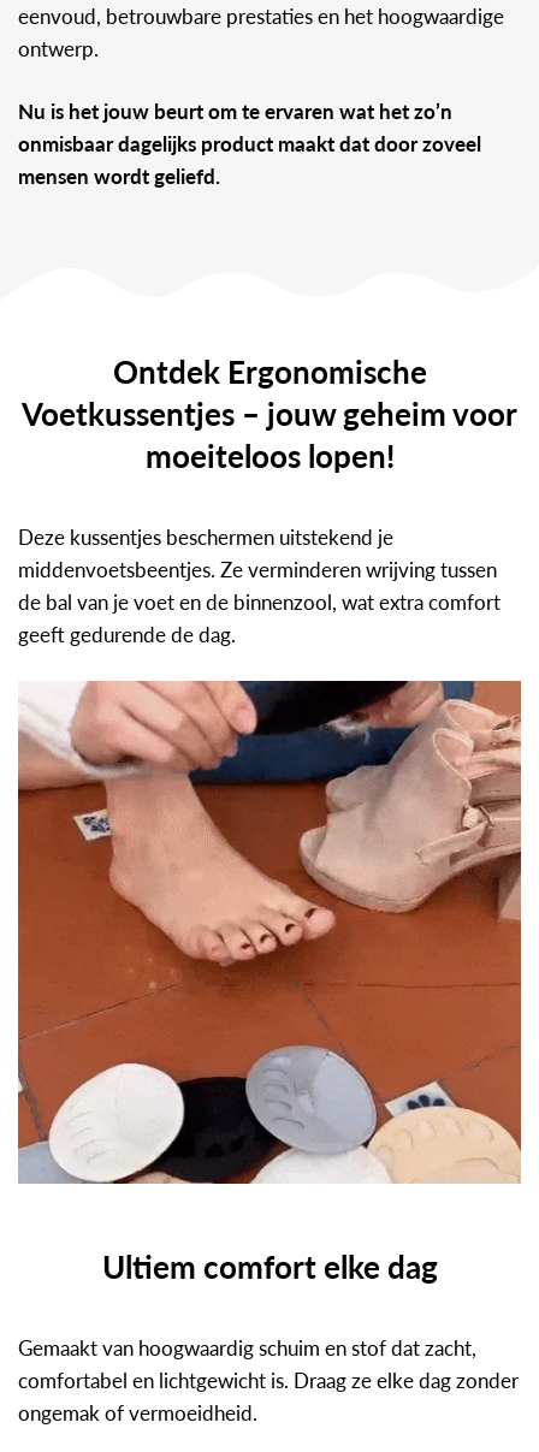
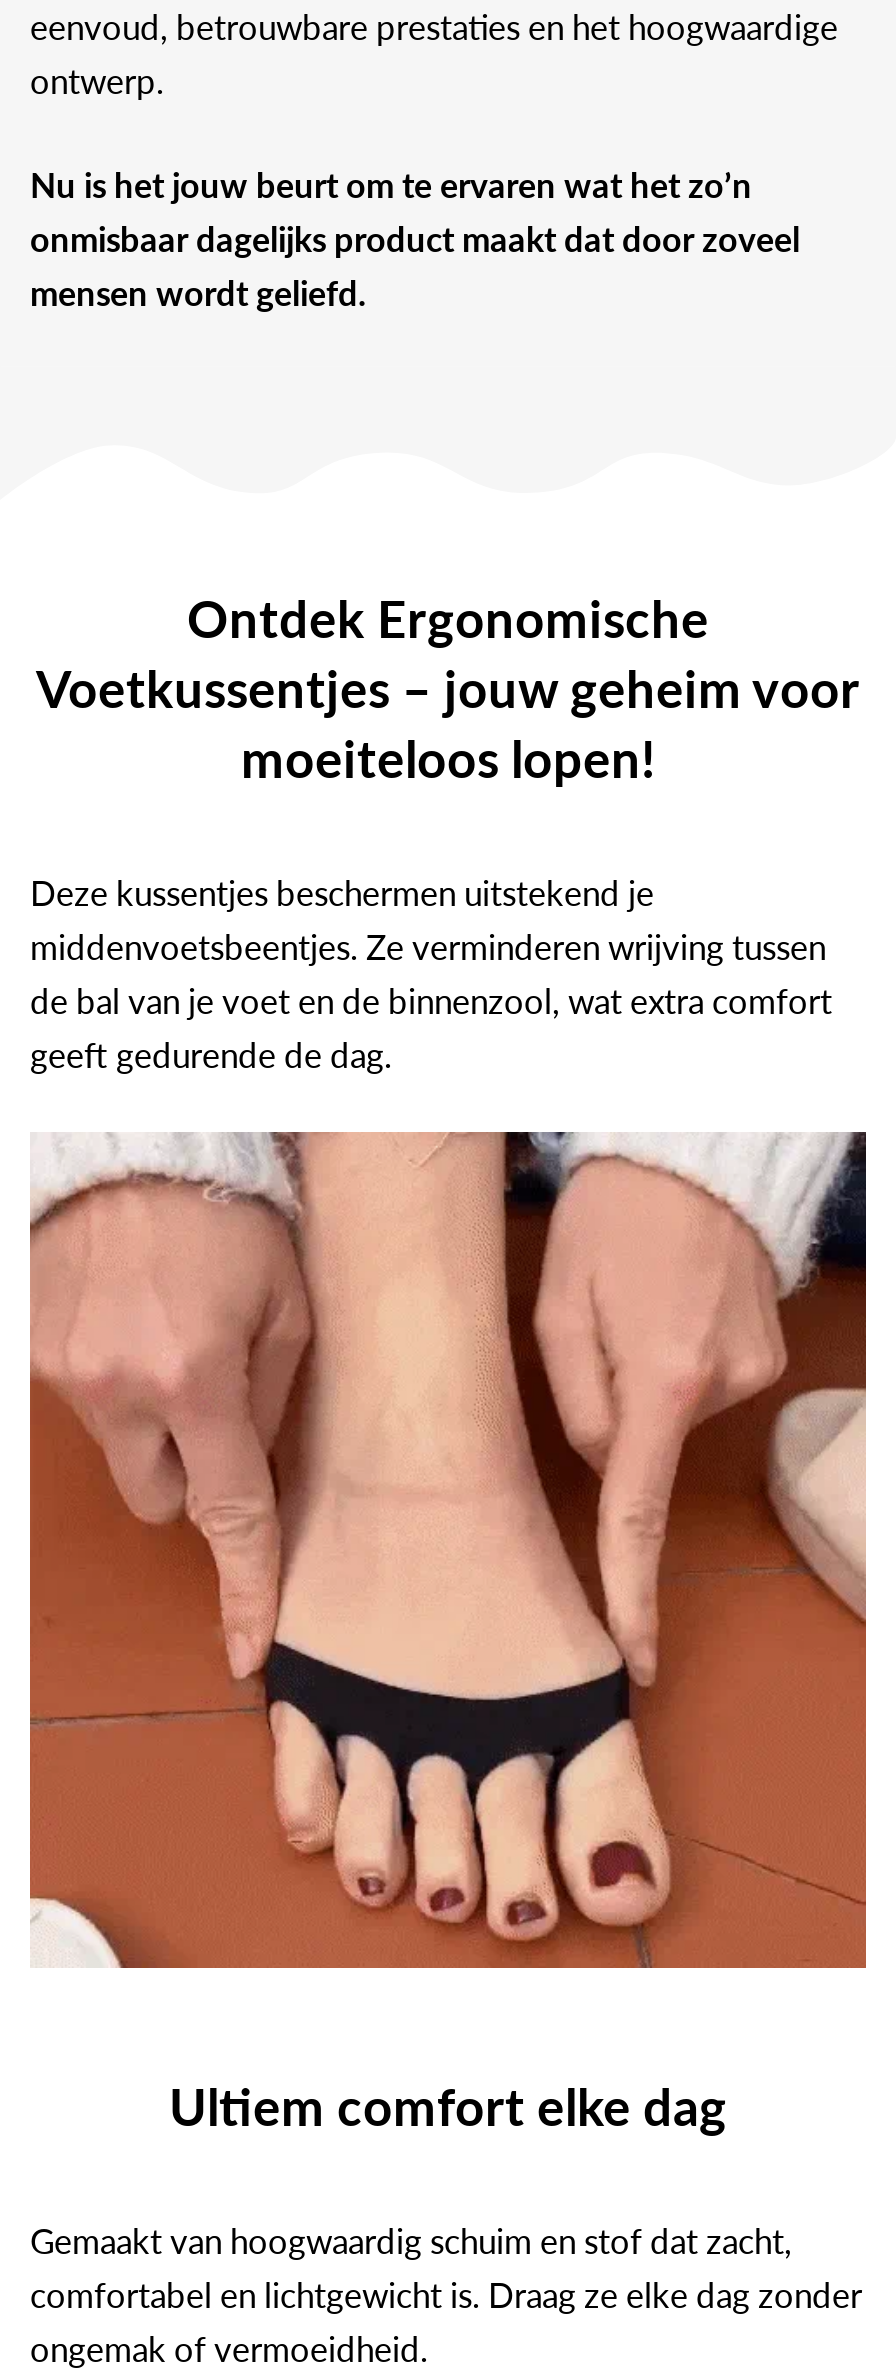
- [image]
+ [image]
